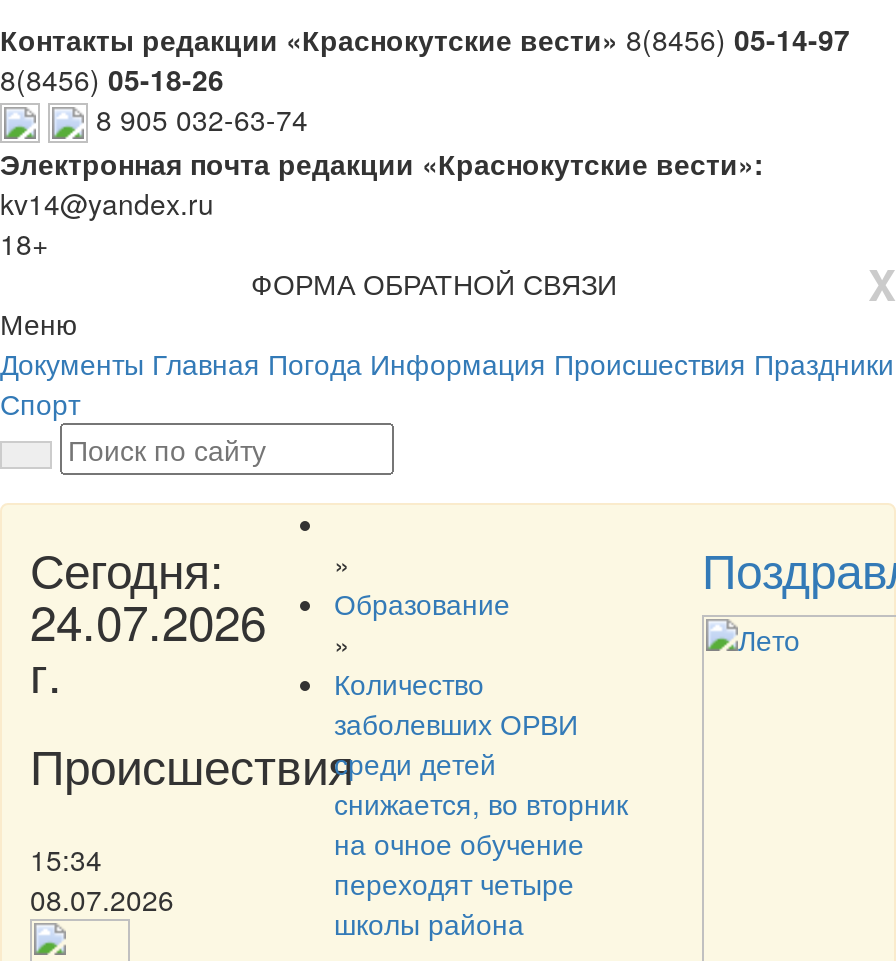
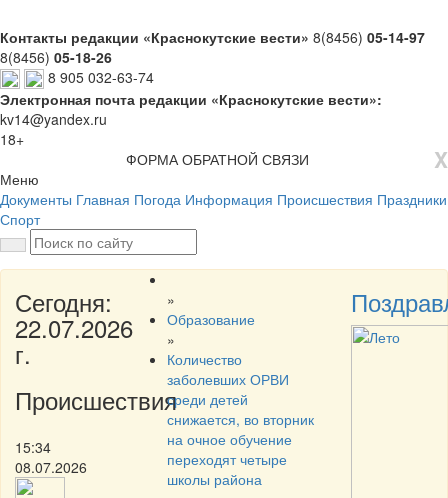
- 24.07.2026
+ 22.07.2026
